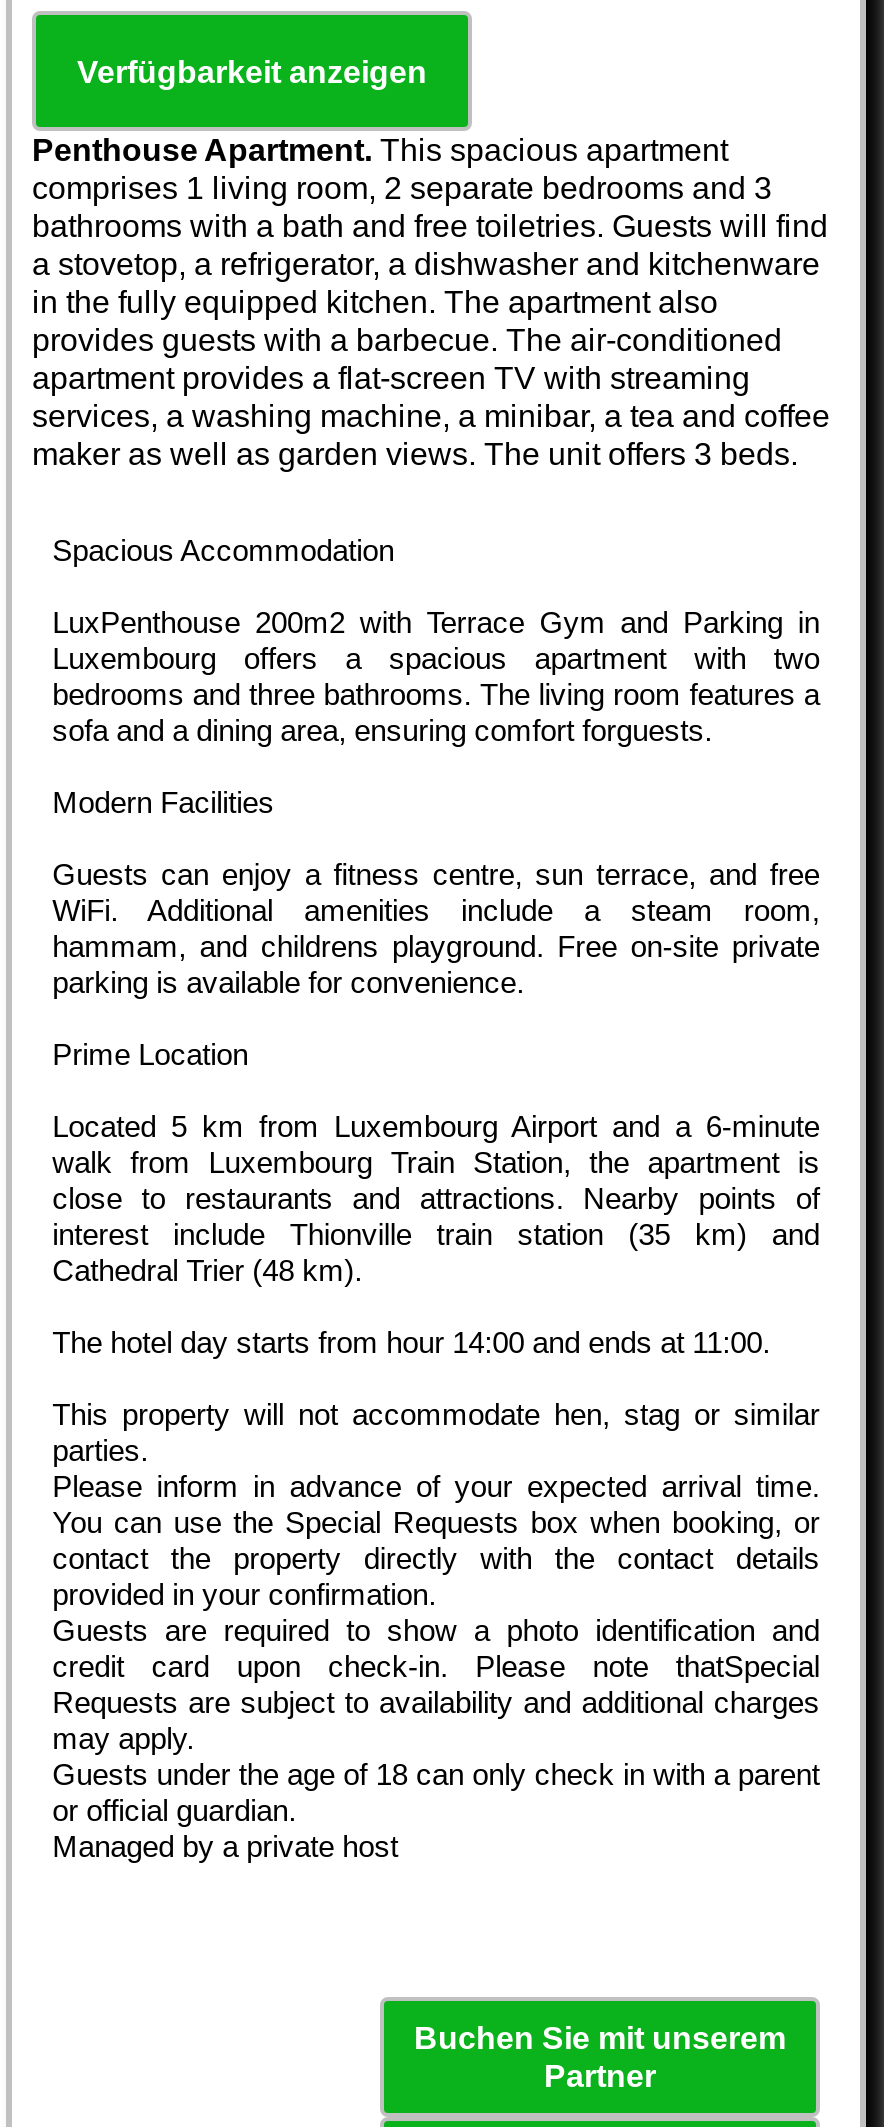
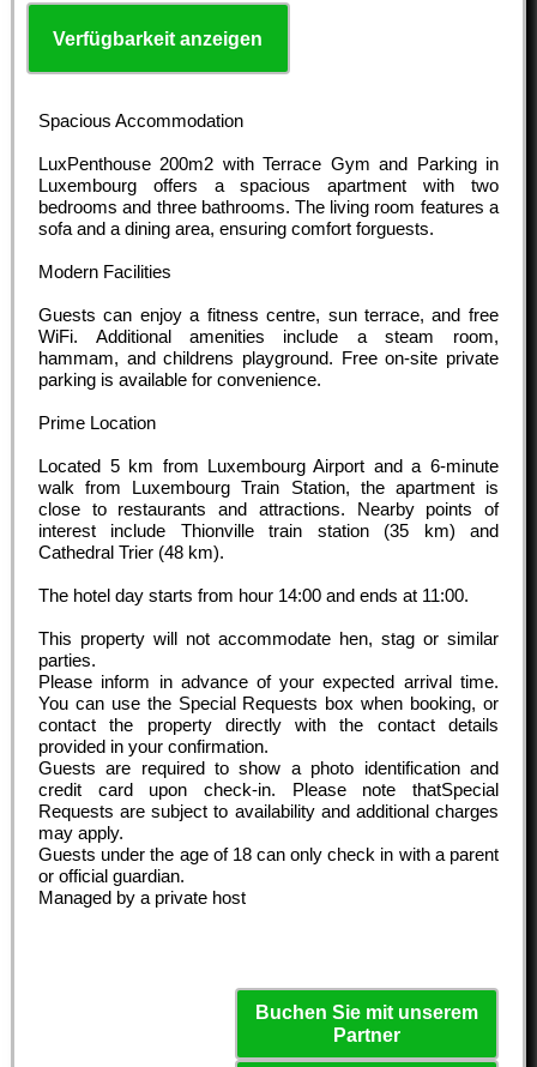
- Penthouse Apartment. This spacious apartment
- comprises 1 living room, 2 separate bedrooms and 3
- bathrooms with a bath and free toiletries. Guests will find
- a stovetop, a refrigerator, a dishwasher and kitchenware
- in the fully equipped kitchen. The apartment also
- provides guests with a barbecue. The air-conditioned
- apartment provides a flat-screen TV with streaming
- services, a washing machine, a minibar, a tea and coffee
- maker as well as garden views. The unit offers 3 beds.
